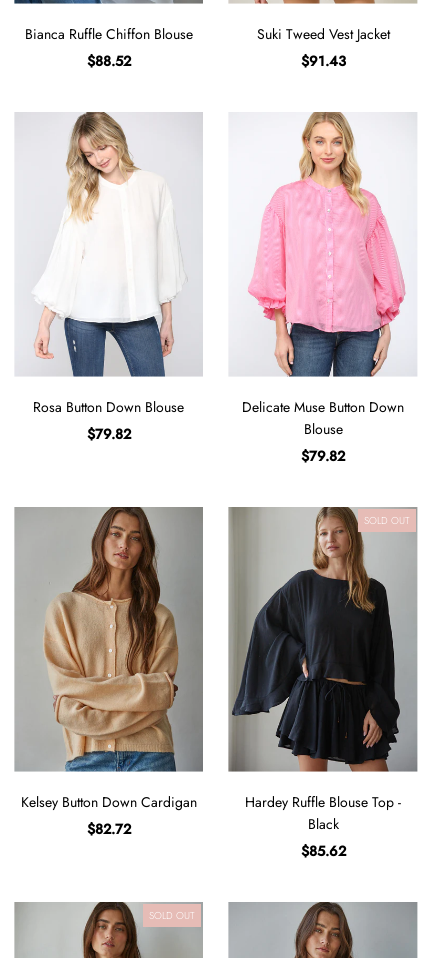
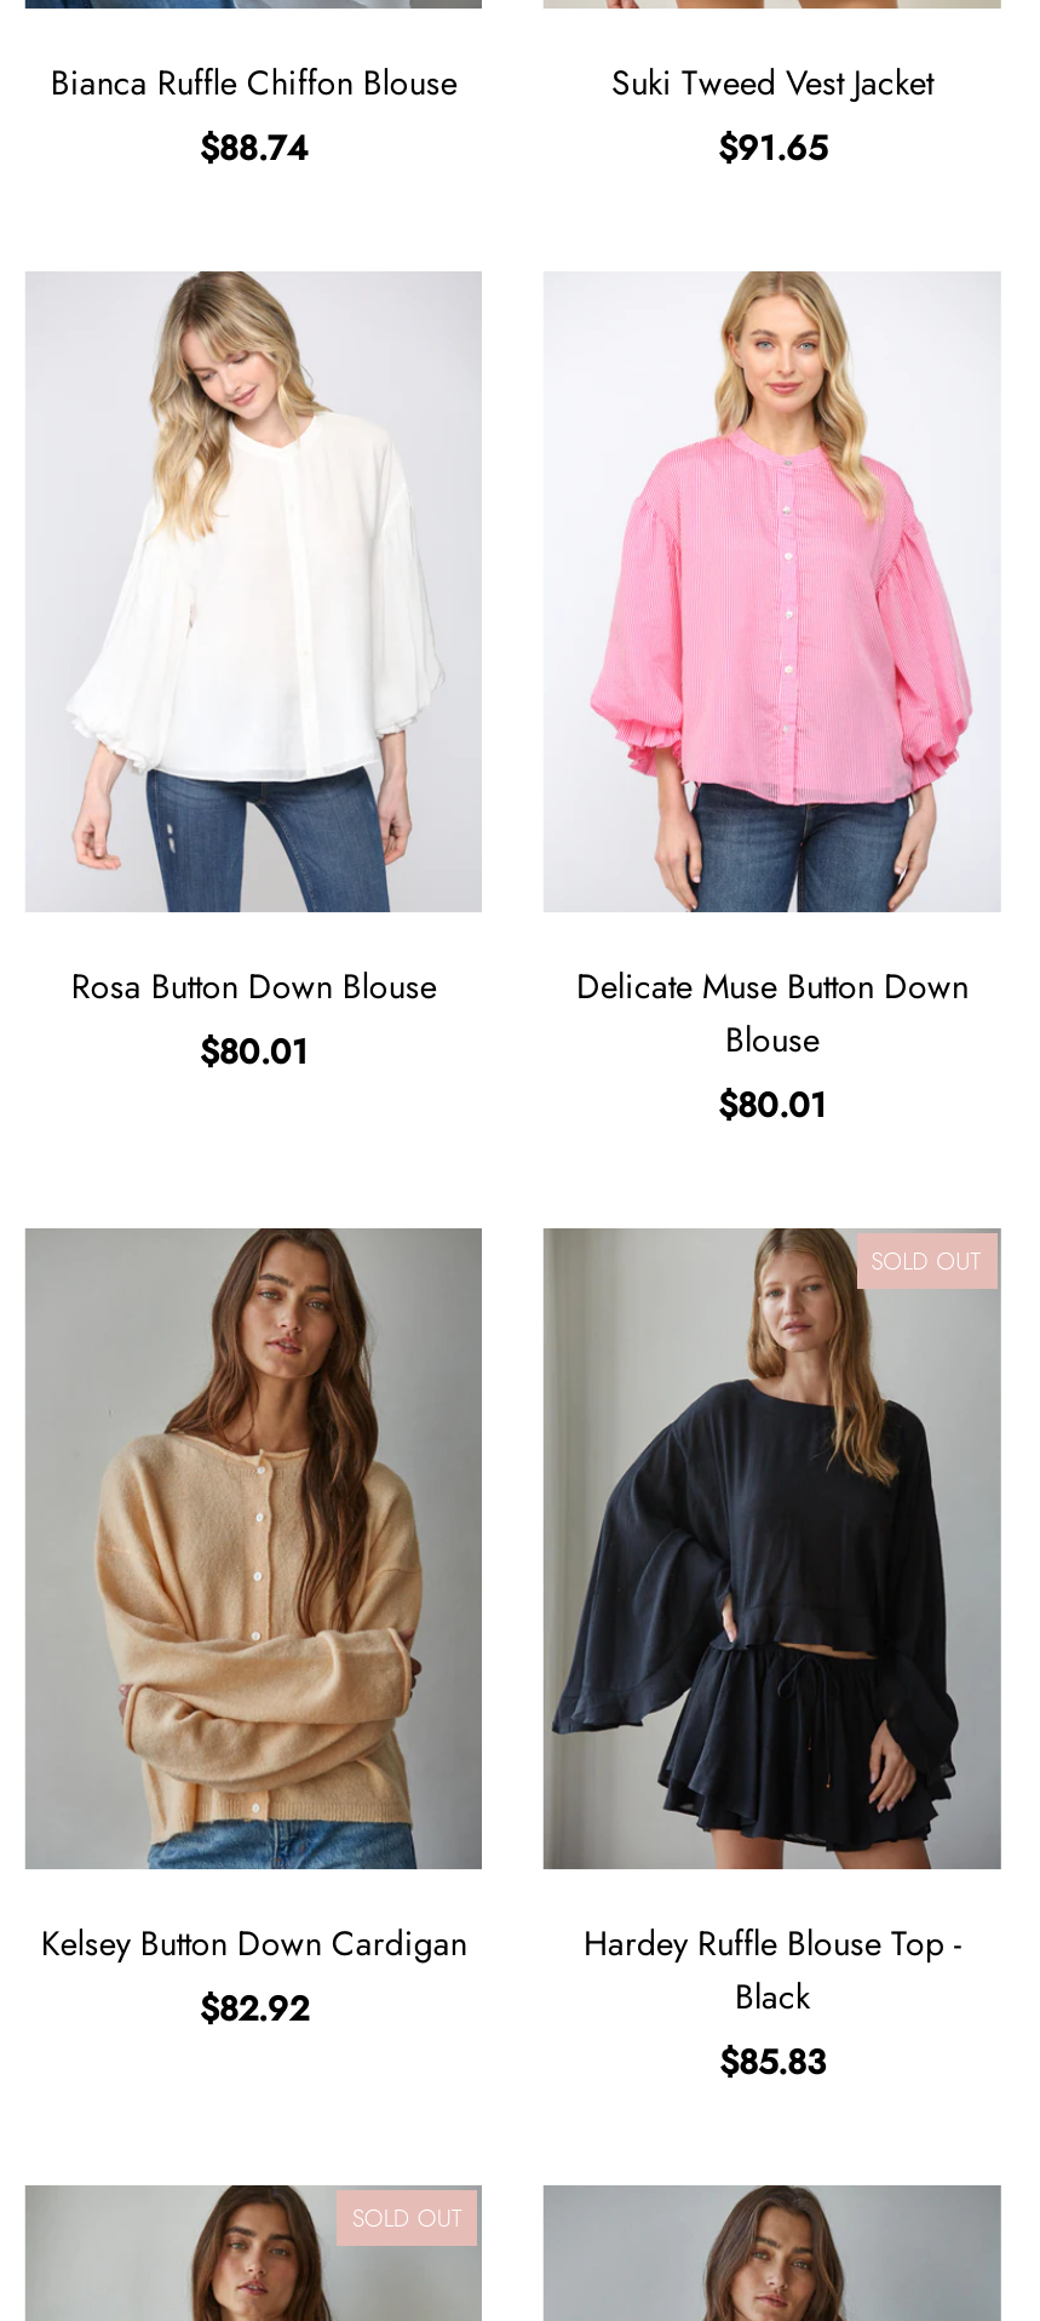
- $88.52
+ $88.74

- $91.43
+ $91.65

- $79.82
+ $80.01

- $79.82
+ $80.01

- $82.72
+ $82.92

- $85.62
+ $85.83
